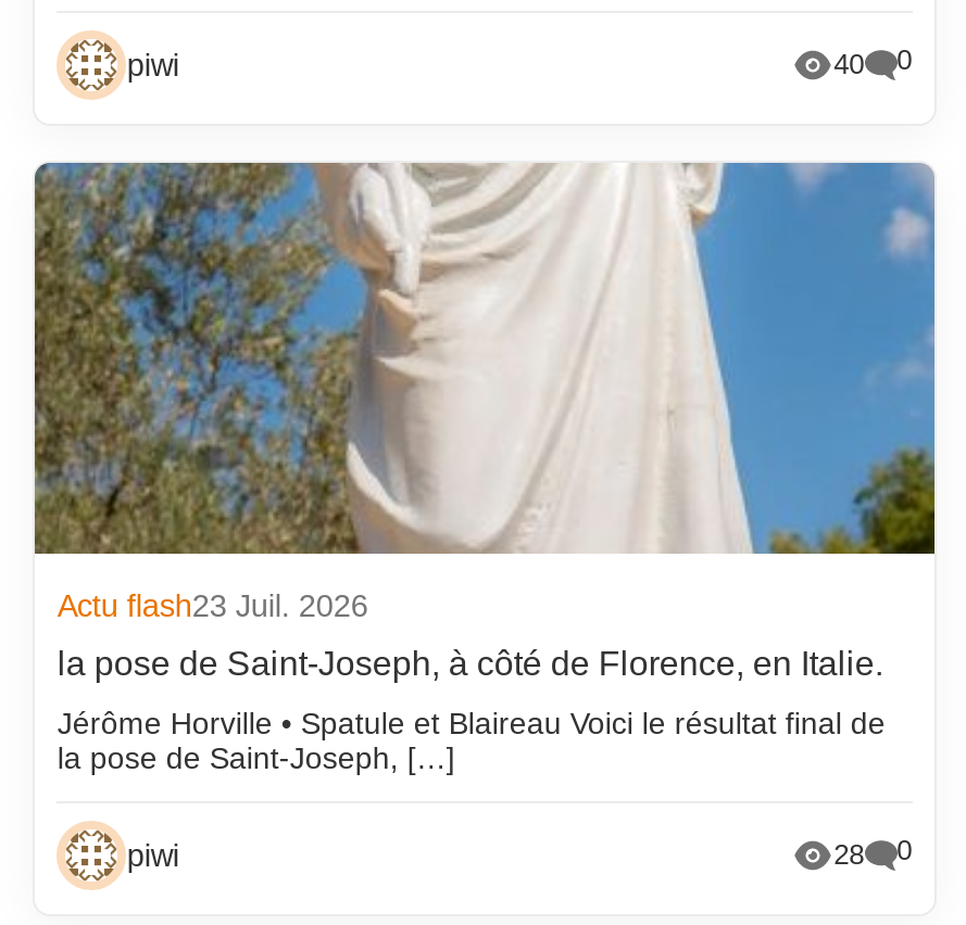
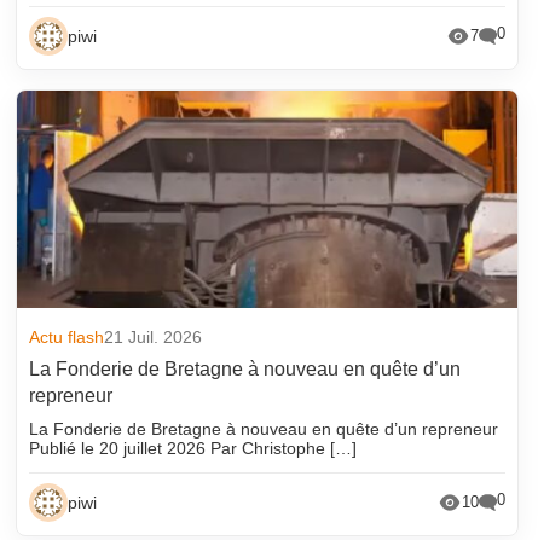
- 40 0
+ 7 0

- [image]
- Actu flash23 Juil. 2026
+ [image]
+ Actu flash21 Juil. 2026

- la pose de Saint-Joseph, à côté de Florence, en Italie.
+ La Fonderie de Bretagne à nouveau en quête d’un
+ repreneur

- Jérôme Horville • Spatule et Blaireau Voici le résultat final de
- la pose de Saint-Joseph, […]
+ La Fonderie de Bretagne à nouveau en quête d’un repreneur
+ Publié le 20 juillet 2026 Par Christophe […]

- 28 0
+ 10 0
